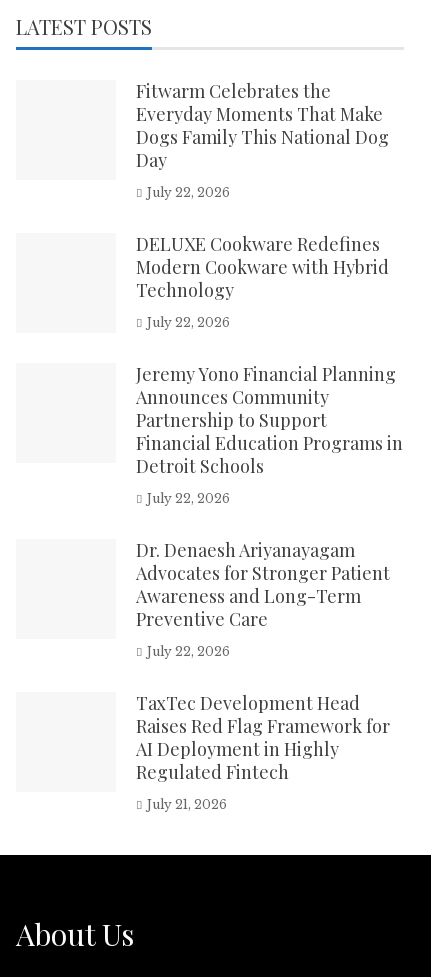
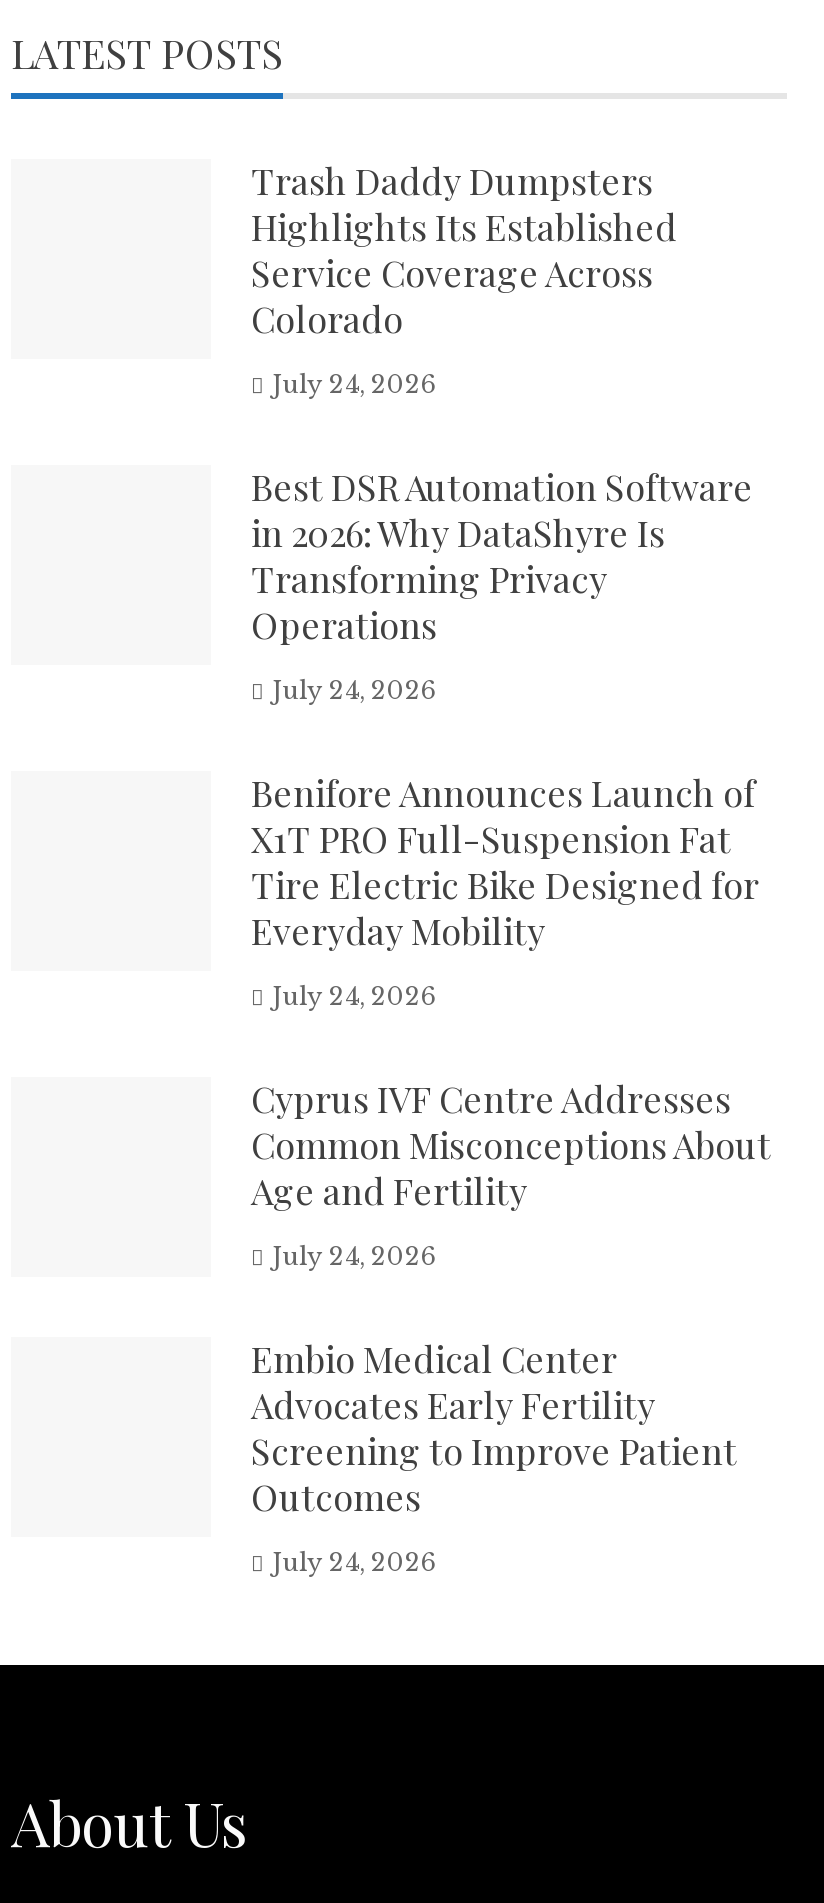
- Fitwarm Celebrates the
- Everyday Moments That Make
- Dogs Family This National Dog
- Day
+ Trash Daddy Dumpsters
+ Highlights Its Established
+ Service Coverage Across
+ Colorado

- July 22, 2026
+ July 24, 2026

- DELUXE Cookware Redefines
- Modern Cookware with Hybrid
- Technology
+ Best DSR Automation Software
+ in 2026: Why DataShyre Is
+ Transforming Privacy
+ Operations

- July 22, 2026
+ July 24, 2026

- Jeremy Yono Financial Planning
- Announces Community
- Partnership to Support
- Financial Education Programs in
- Detroit Schools
+ Benifore Announces Launch of
+ X1T PRO Full-Suspension Fat
+ Tire Electric Bike Designed for
+ Everyday Mobility

- July 22, 2026
+ July 24, 2026

- Dr. Denaesh Ariyanayagam
- Advocates for Stronger Patient
- Awareness and Long-Term
- Preventive Care
+ Cyprus IVF Centre Addresses
+ Common Misconceptions About
+ Age and Fertility

- July 22, 2026
+ July 24, 2026

- TaxTec Development Head
- Raises Red Flag Framework for
- AI Deployment in Highly
- Regulated Fintech
+ Embio Medical Center
+ Advocates Early Fertility
+ Screening to Improve Patient
+ Outcomes

- July 21, 2026
+ July 24, 2026
